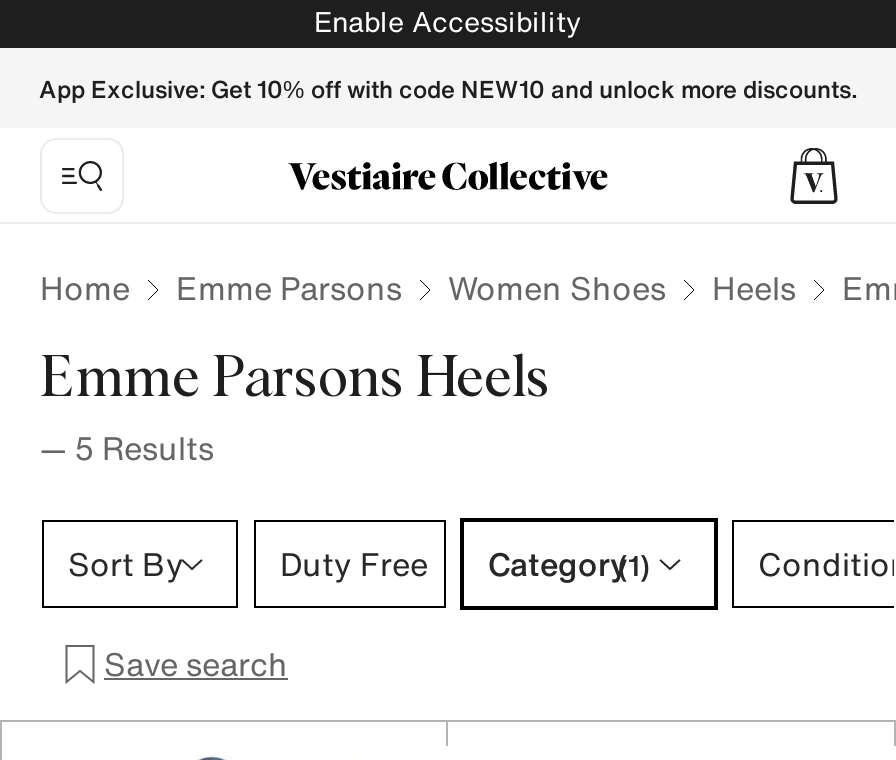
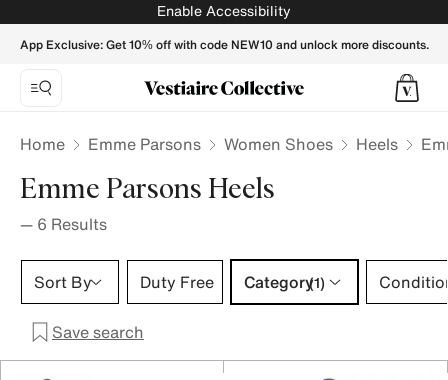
- — 5 Results
+ — 6 Results
